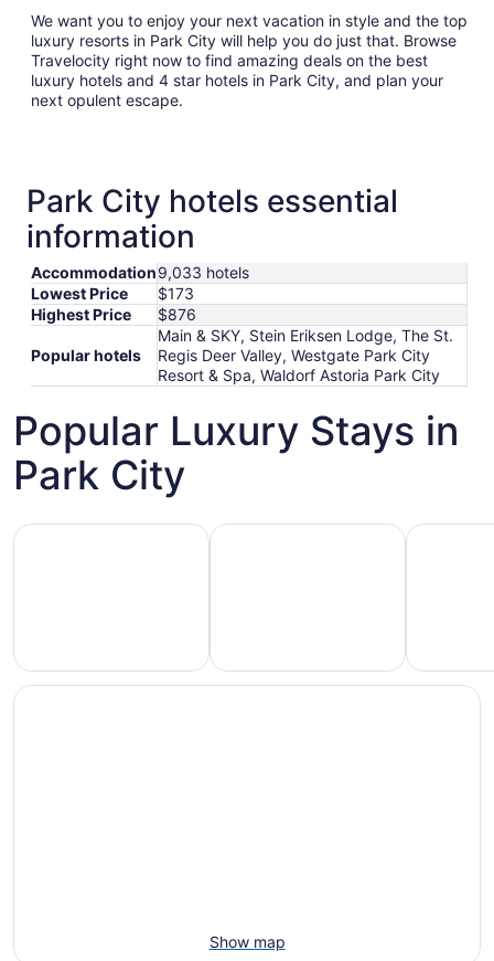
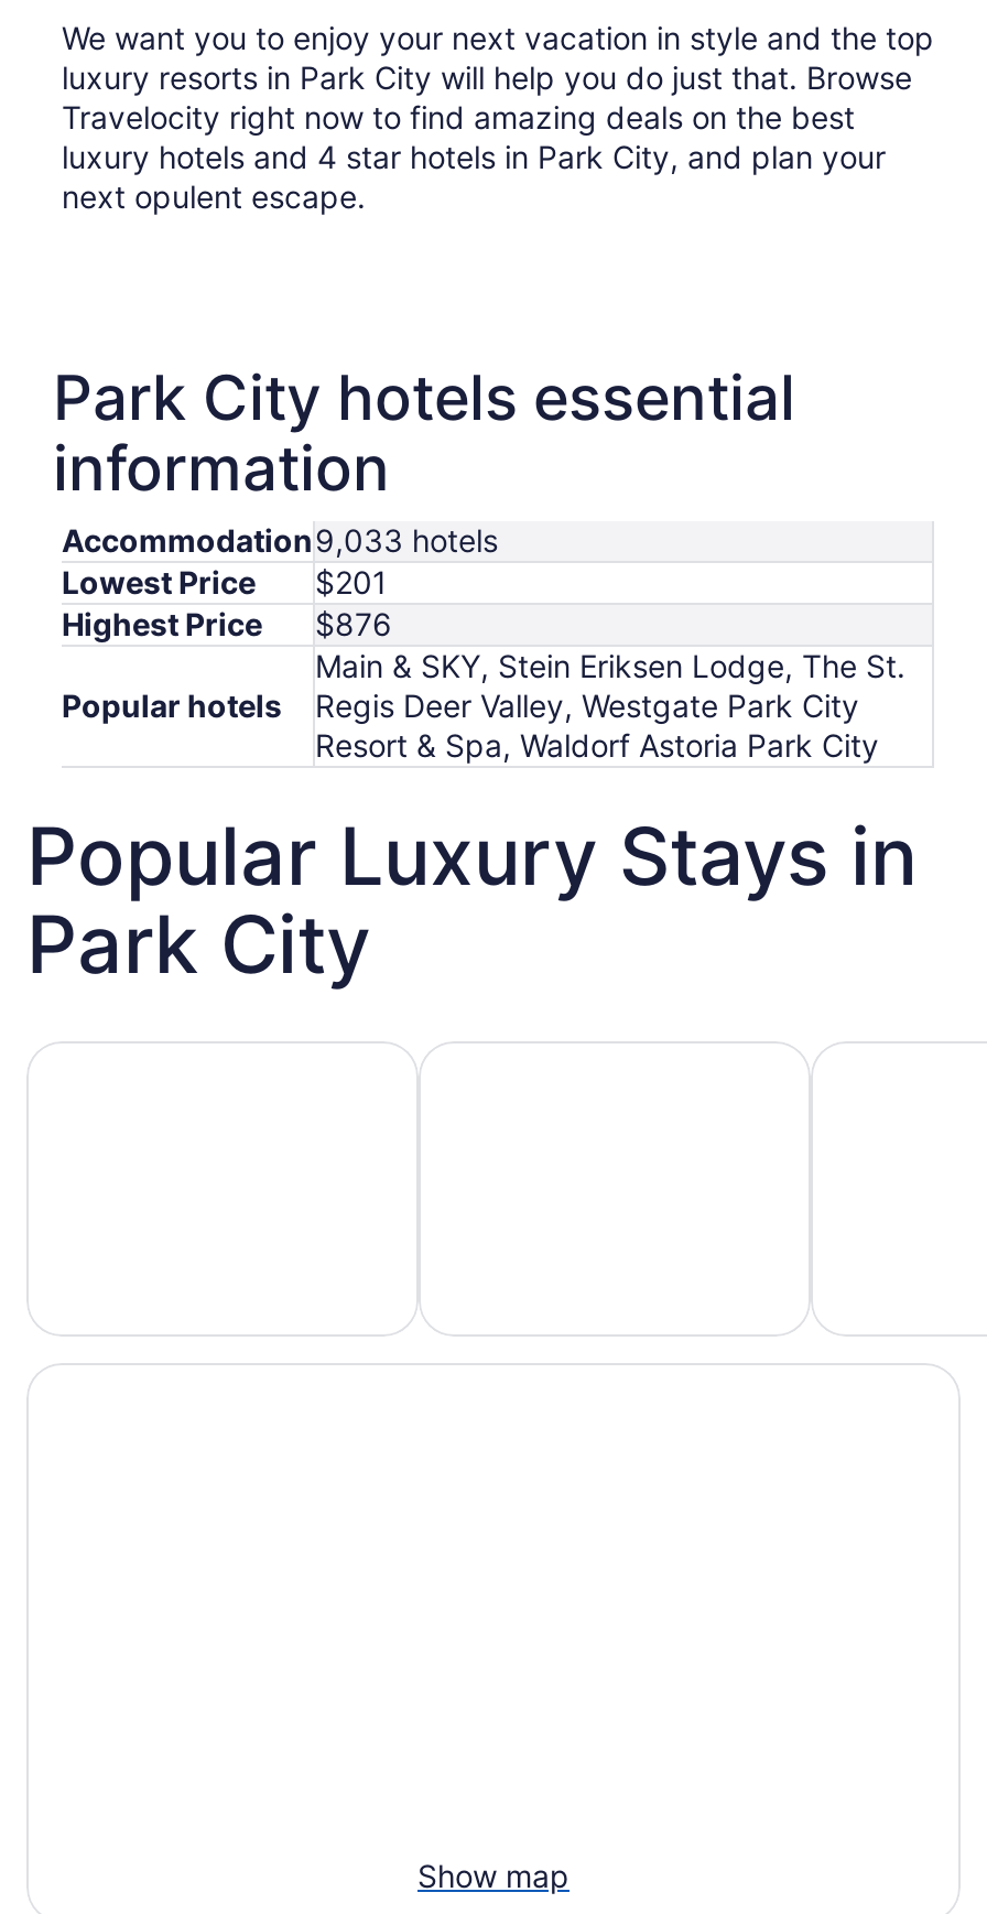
- Lowest Price $173
+ Lowest Price $201
